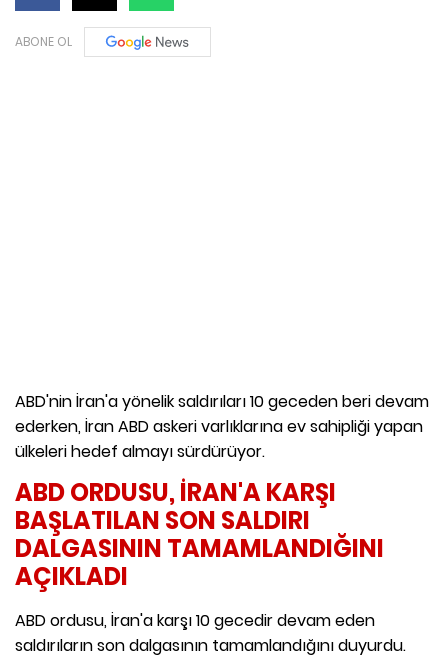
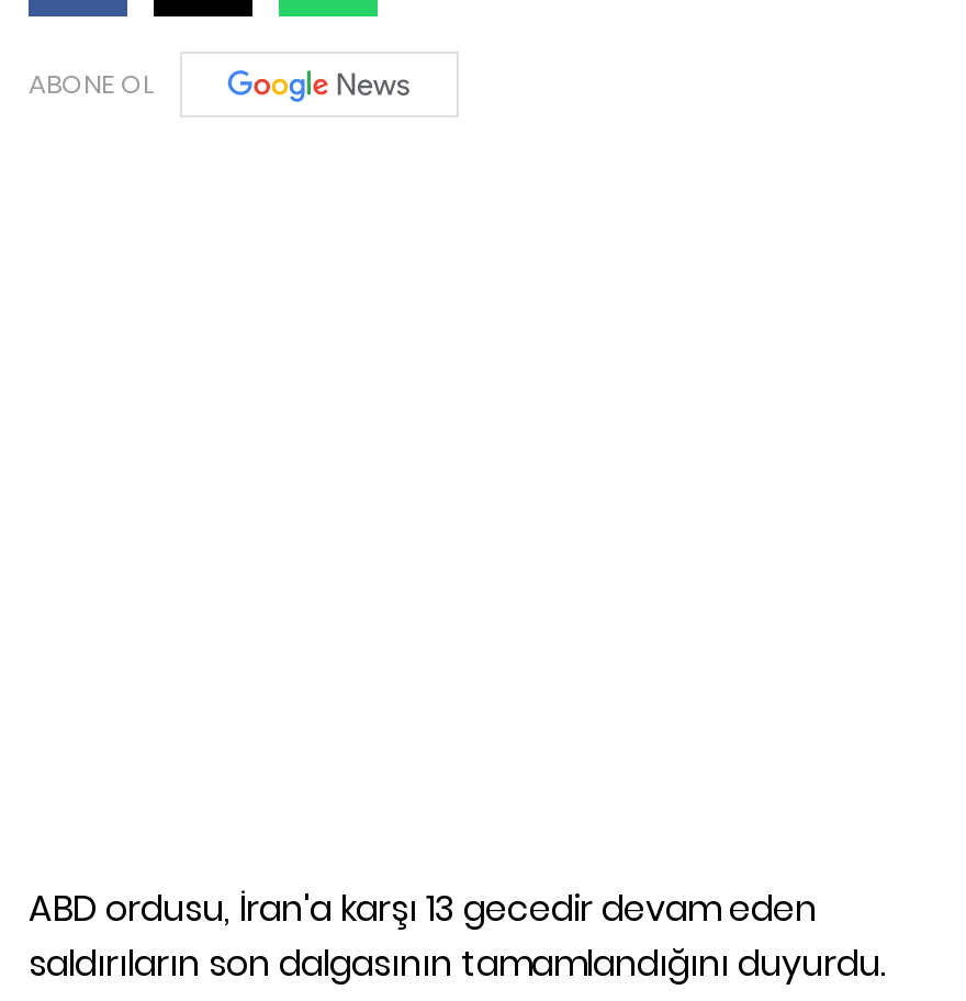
- ABD'nin İran'a yönelik saldırıları 10 geceden beri devam
- ederken, İran ABD askeri varlıklarına ev sahipliği yapan
- ülkeleri hedef almayı sürdürüyor.
- ABD ORDUSU, İRAN'A KARŞI
- BAŞLATILAN SON SALDIRI
- DALGASININ TAMAMLANDIĞINI
- AÇIKLADI
- ABD ordusu, İran'a karşı 10 gecedir devam eden
+ ABD ordusu, İran'a karşı 13 gecedir devam eden
